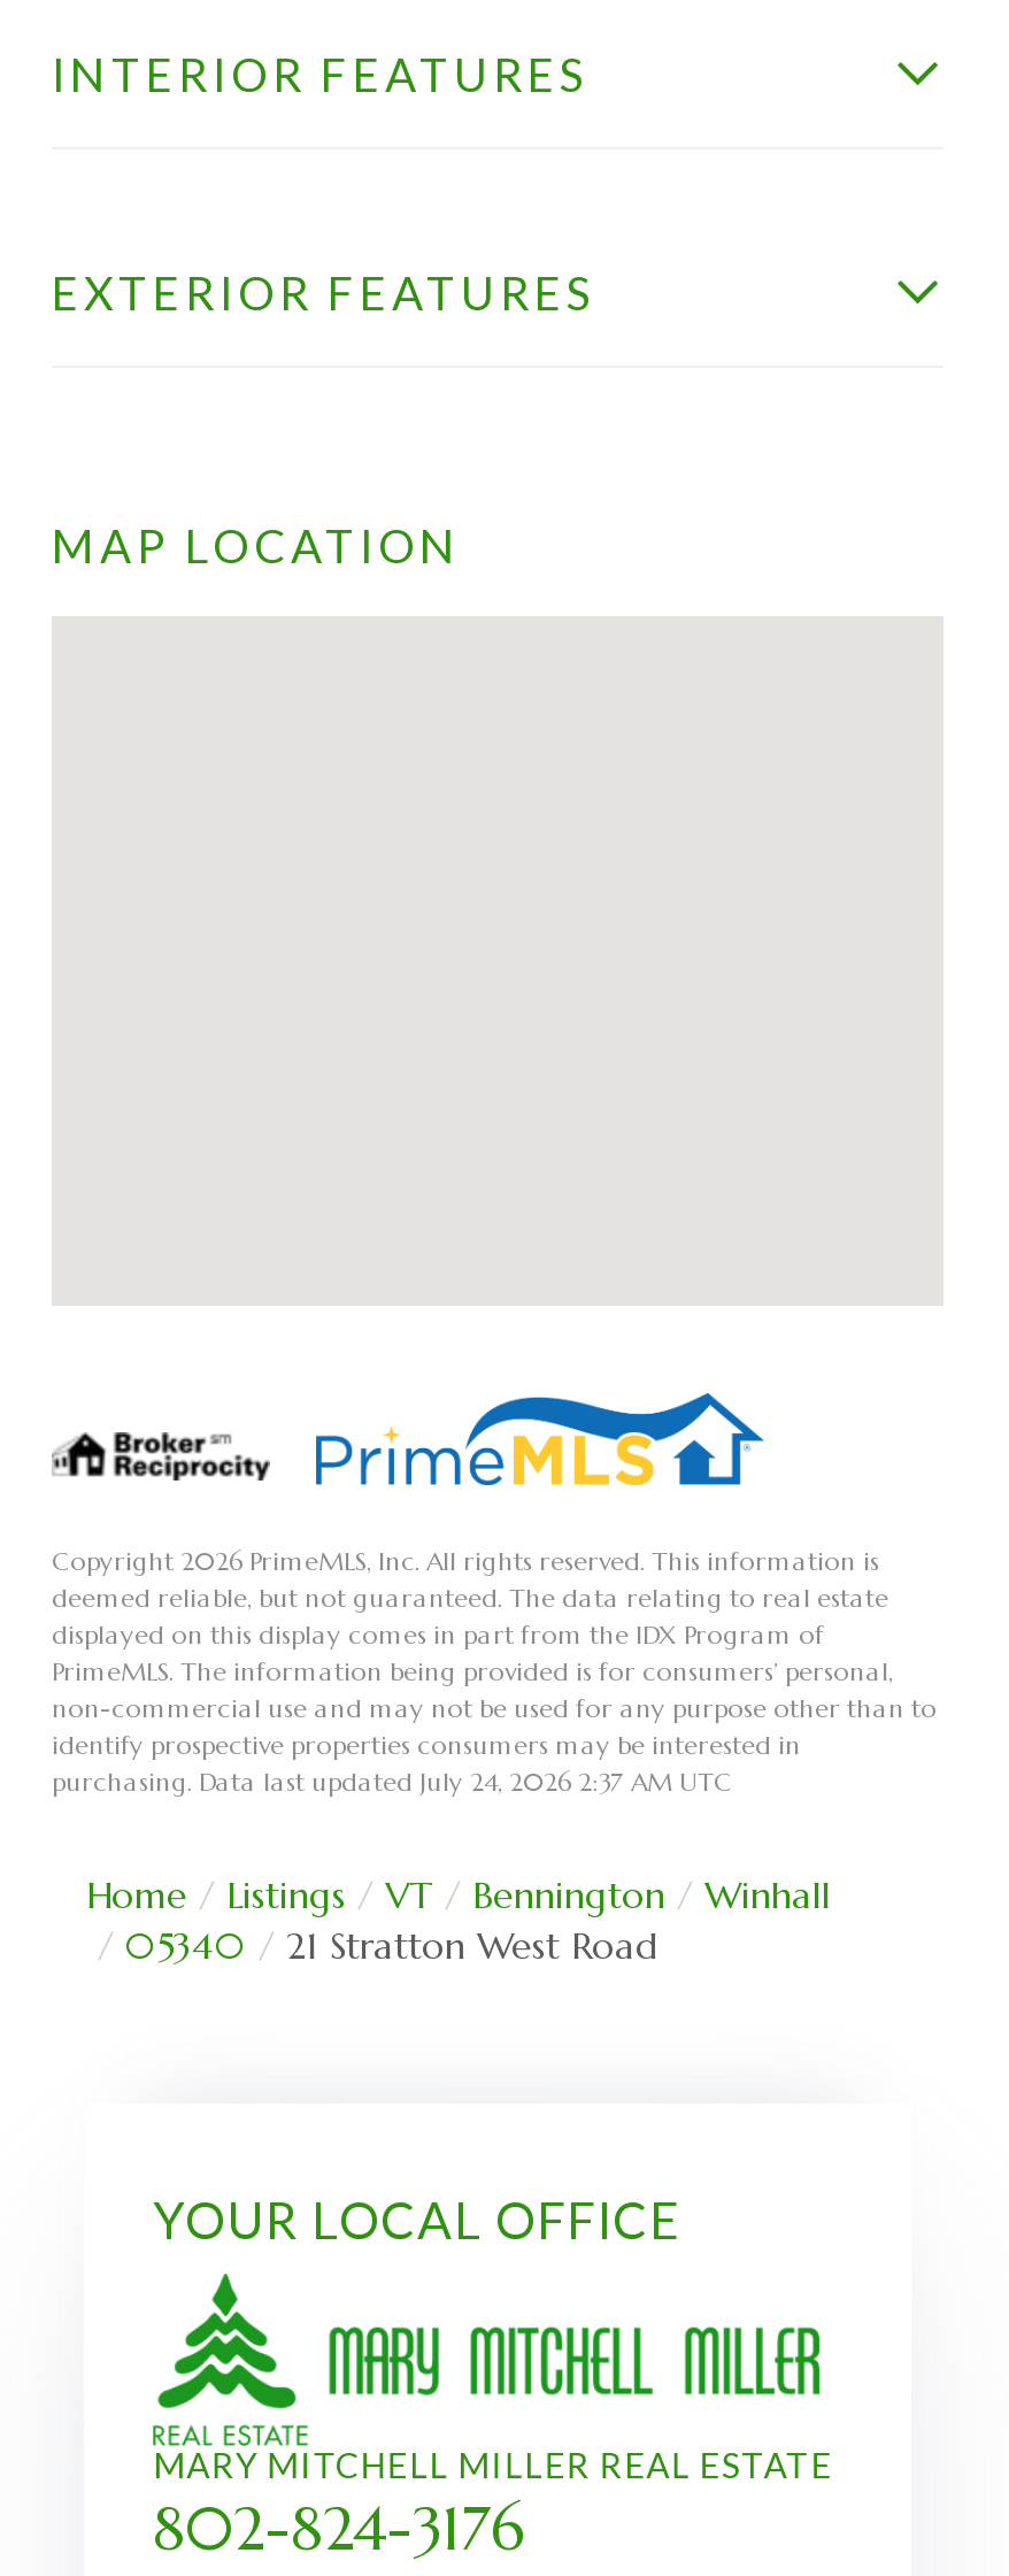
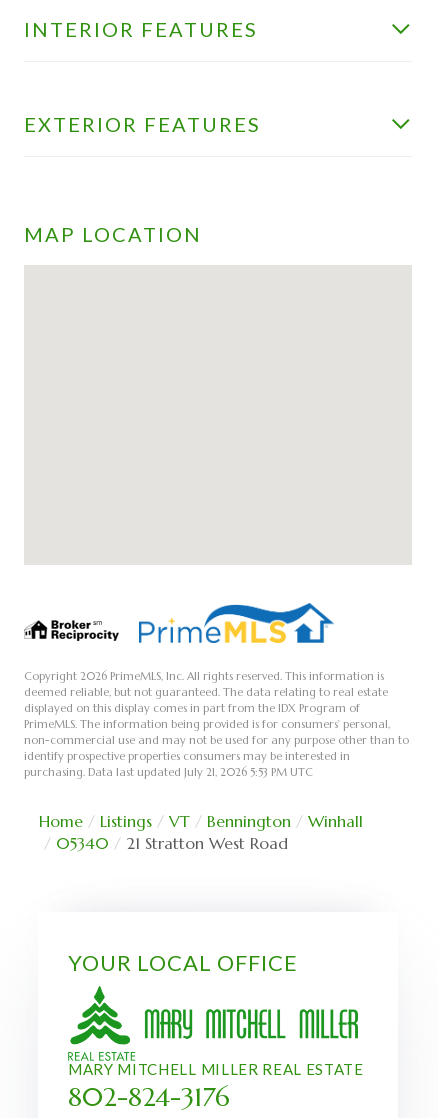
- purchasing. Data last updated July 24, 2026 2:37 AM UTC
+ purchasing. Data last updated July 21, 2026 5:53 PM UTC
